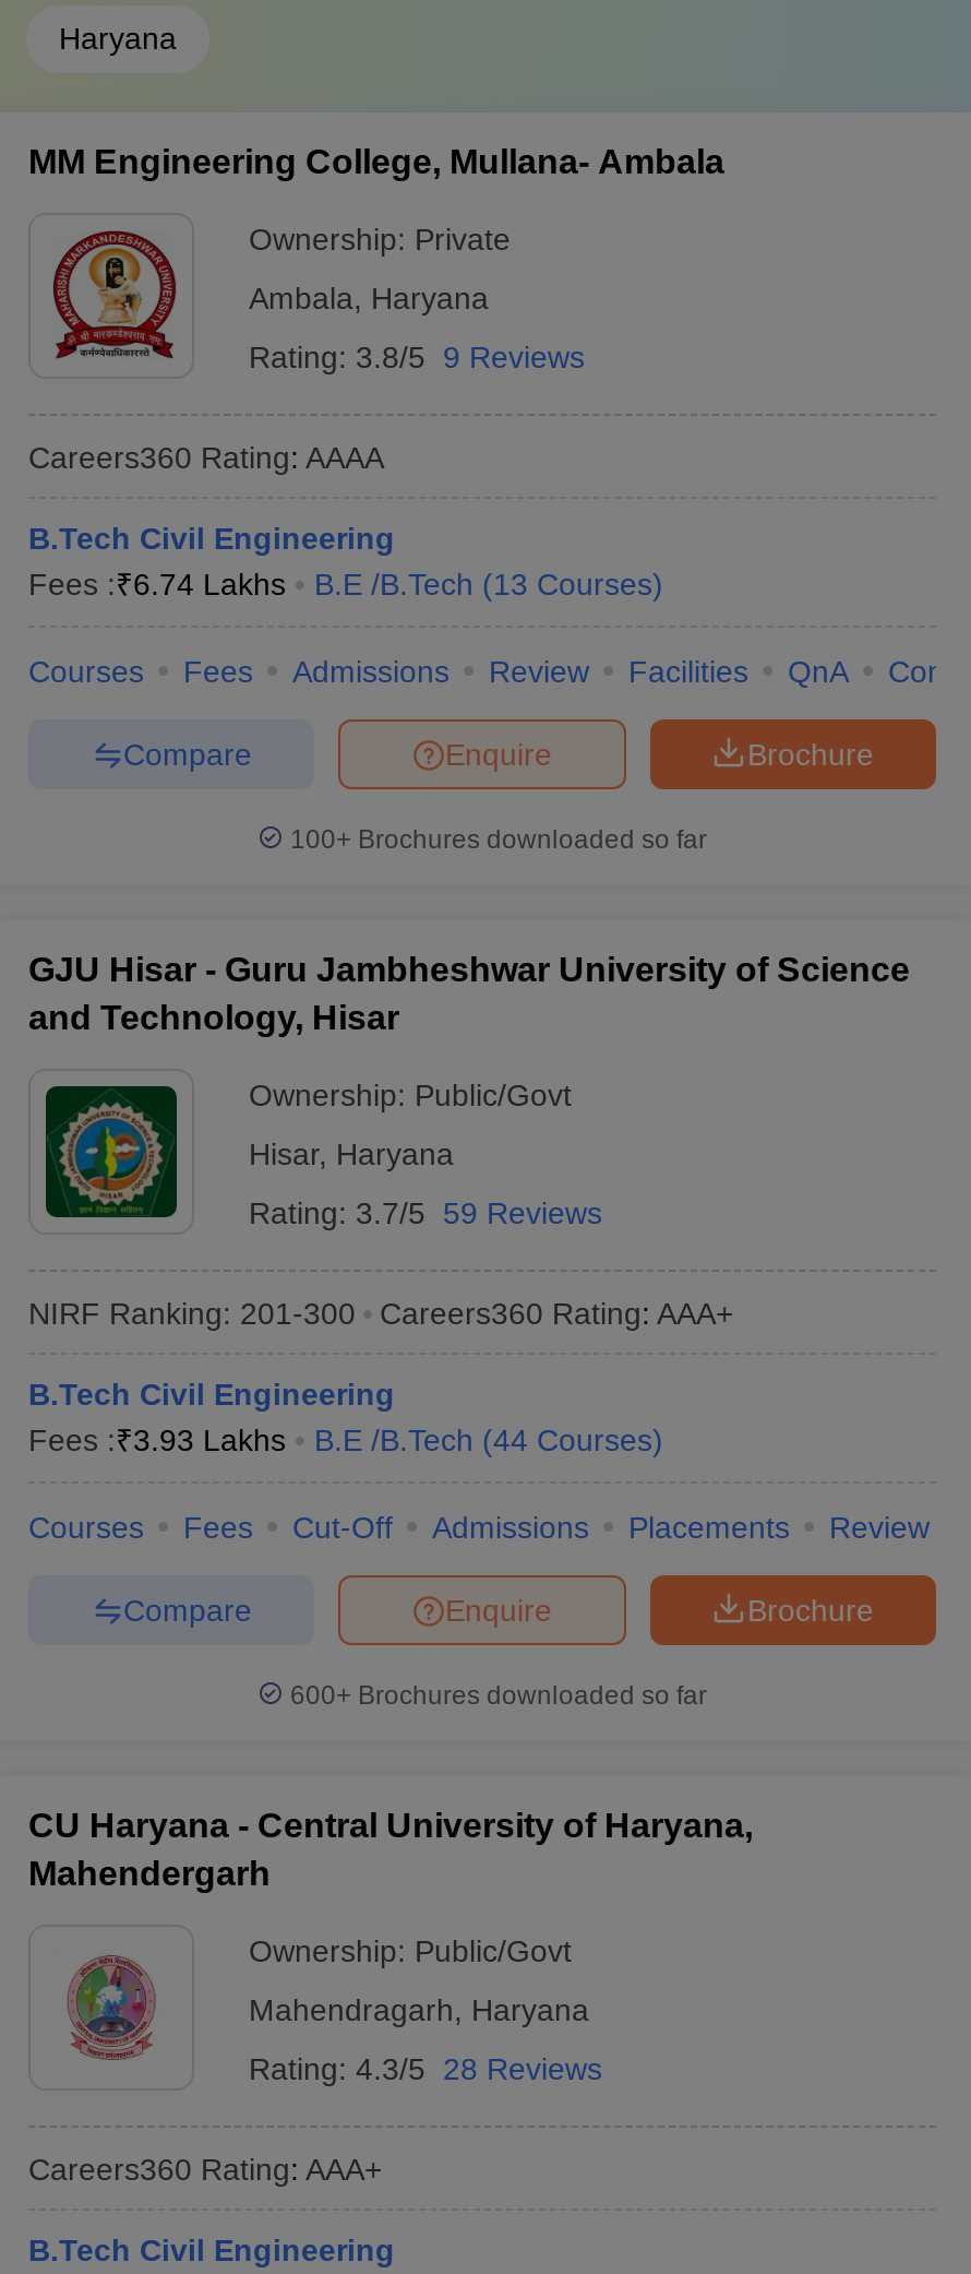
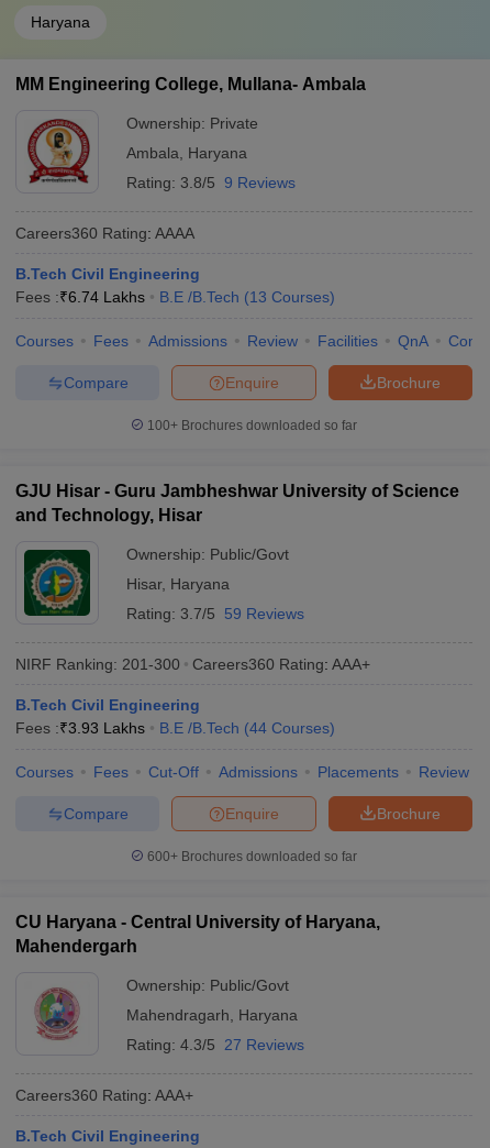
- Rating: 4.3/5 28 Reviews
+ Rating: 4.3/5 27 Reviews
